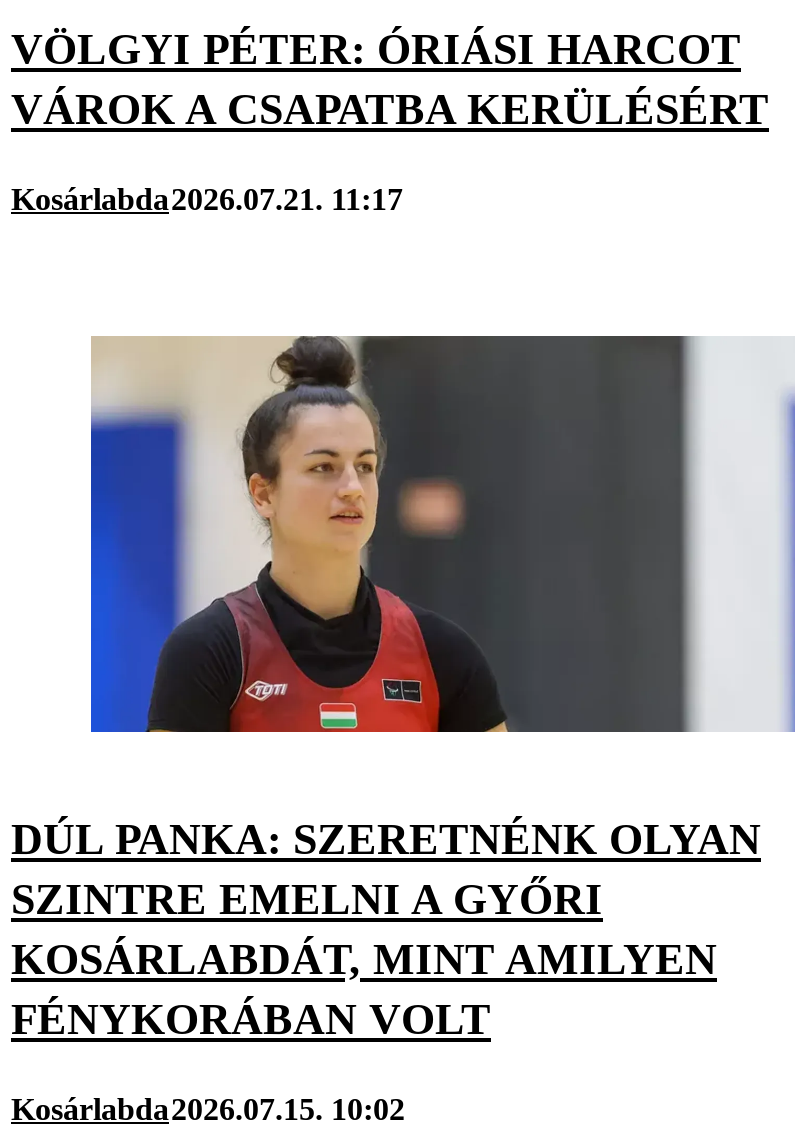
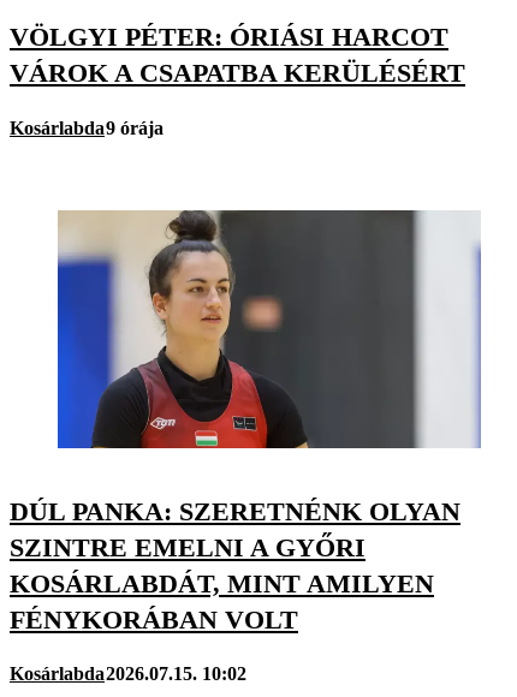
- Kosárlabda2026.07.21. 11:17
+ Kosárlabda9 órája
